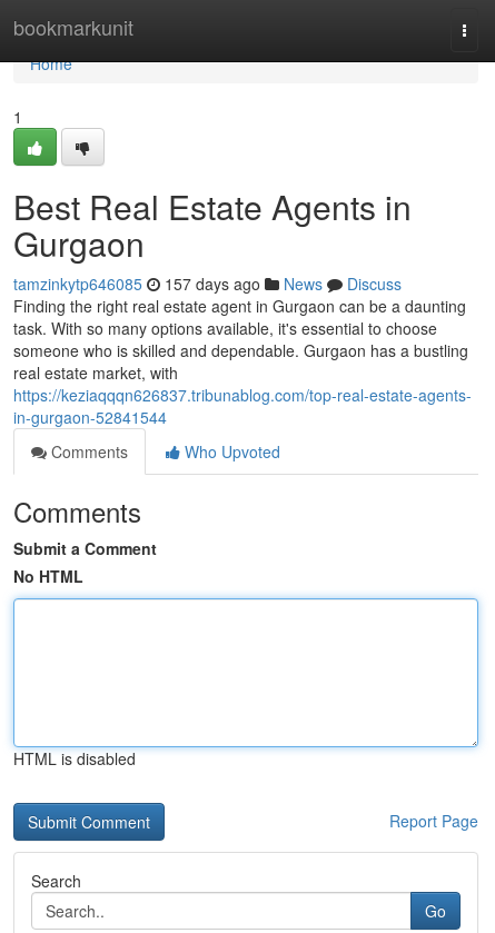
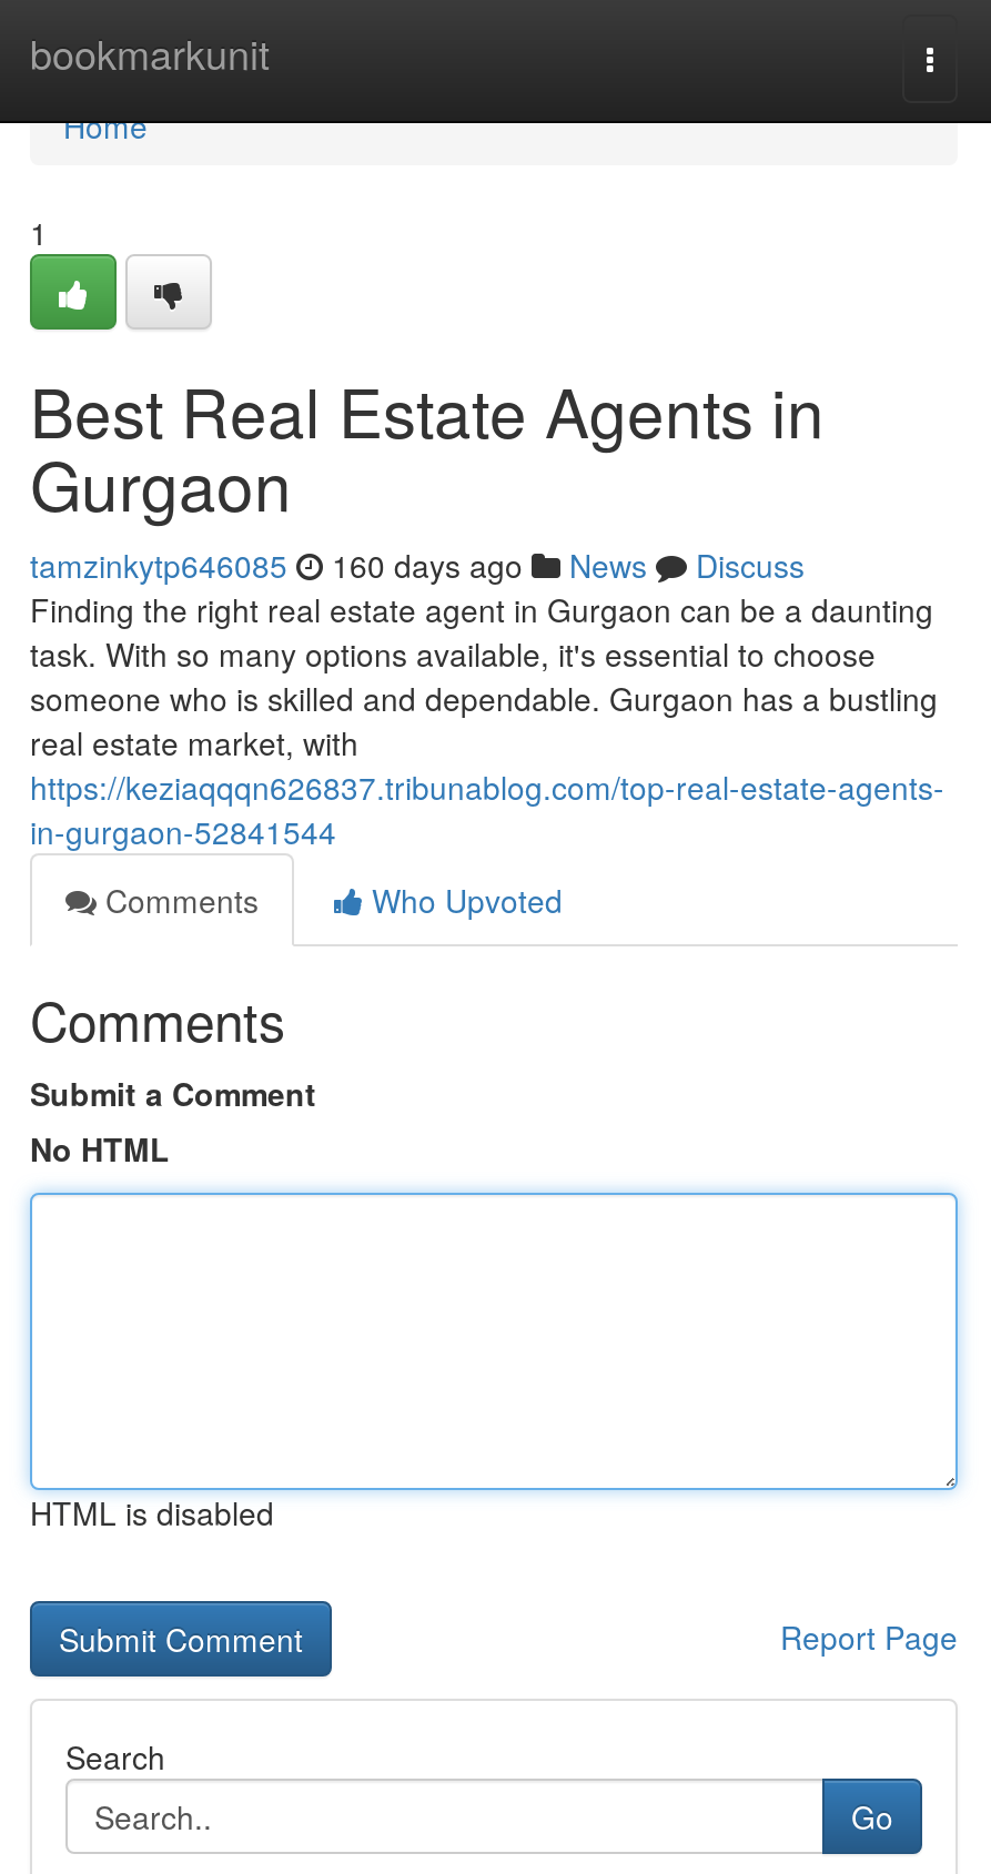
- tamzinkytp646085 157 days ago News Discuss
+ tamzinkytp646085 160 days ago News Discuss
